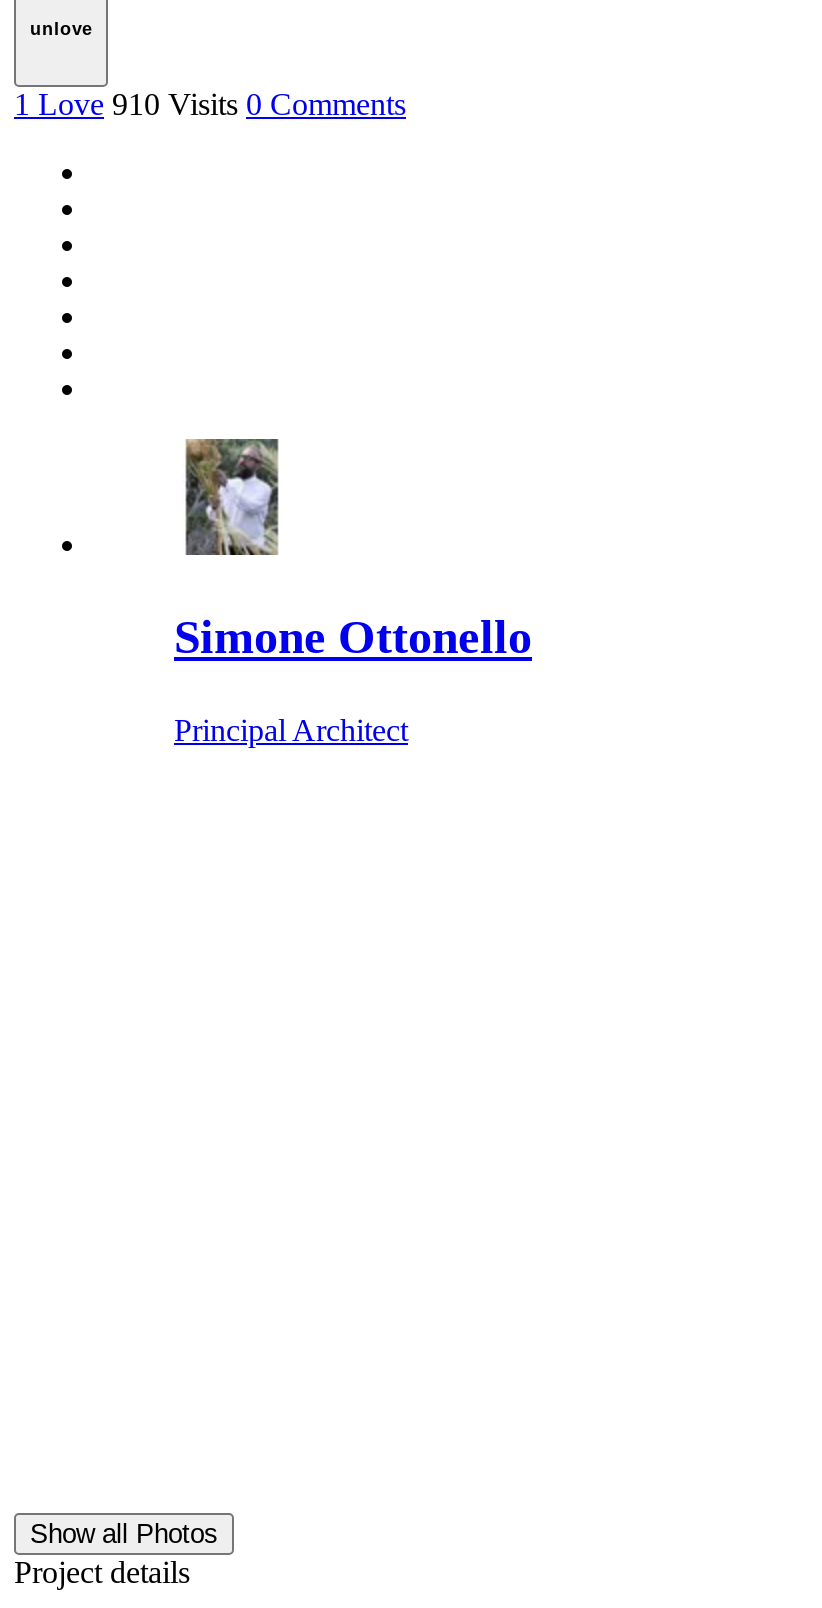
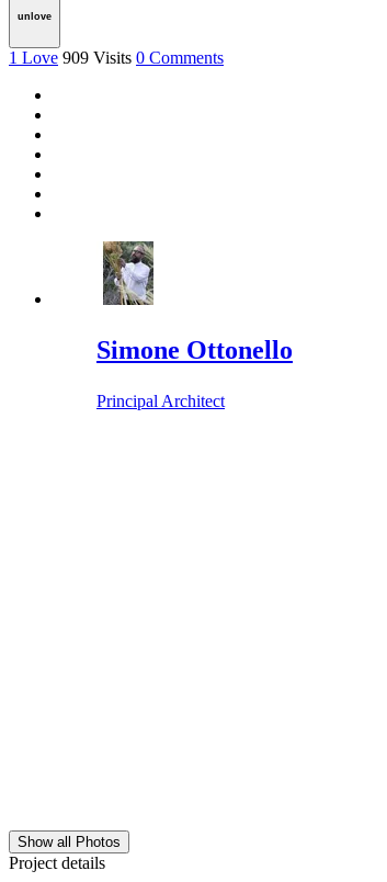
- 1 Love 910 Visits 0 Comments
+ 1 Love 909 Visits 0 Comments
